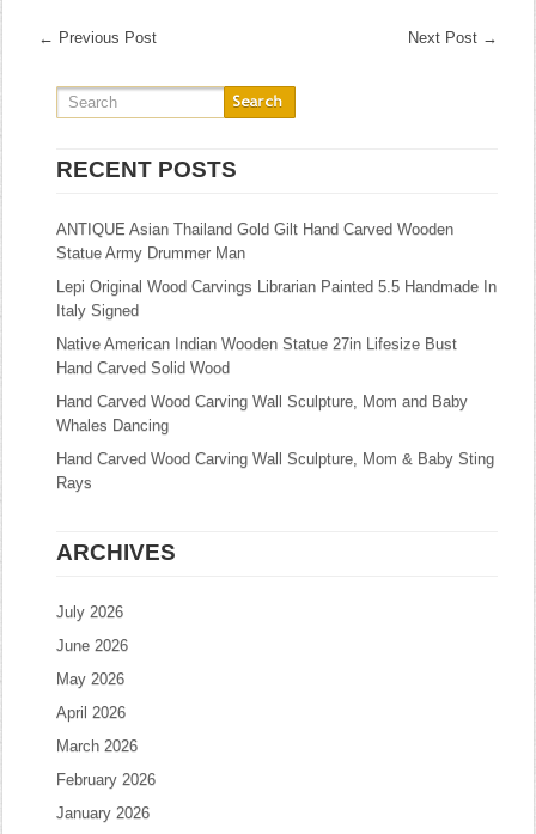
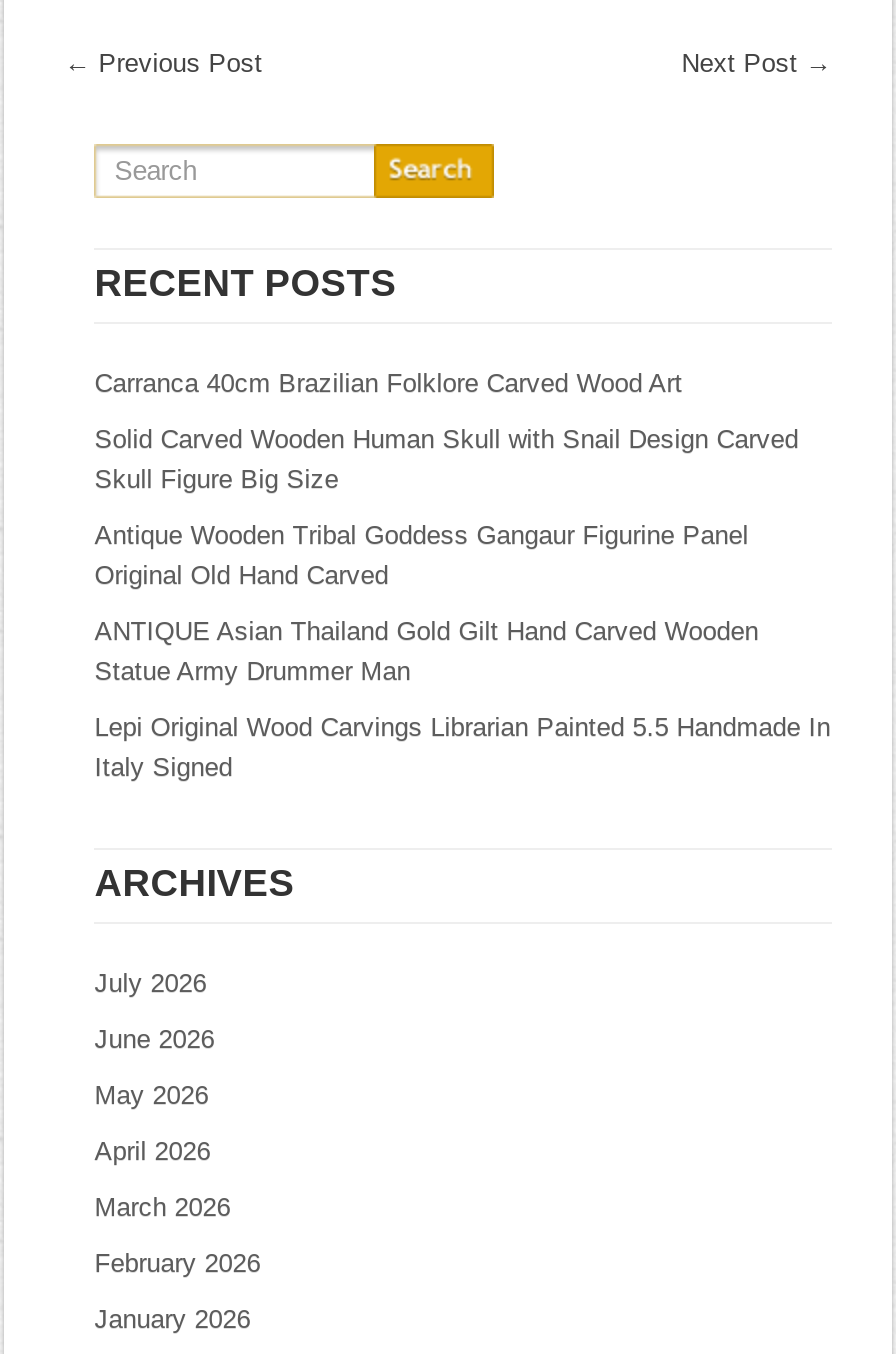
+ Carranca 40cm Brazilian Folklore Carved Wood Art
+ Solid Carved Wooden Human Skull with Snail Design Carved
+ Skull Figure Big Size
+ Antique Wooden Tribal Goddess Gangaur Figurine Panel
+ Original Old Hand Carved

moved down: ANTIQUE Asian Thailand Gold Gilt Hand Carved Wooden | Statue Army Drummer Man | Lepi Original Wood Carvings Librarian Painted 5.5 Handmade In | Italy Signed

- Native American Indian Wooden Statue 27in Lifesize Bust
- Hand Carved Solid Wood
- Hand Carved Wood Carving Wall Sculpture, Mom and Baby
- Whales Dancing
- Hand Carved Wood Carving Wall Sculpture, Mom & Baby Sting
- Rays
